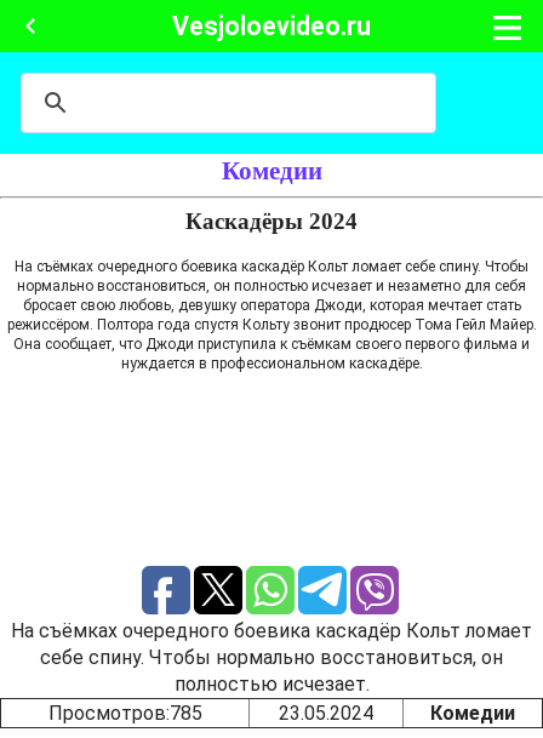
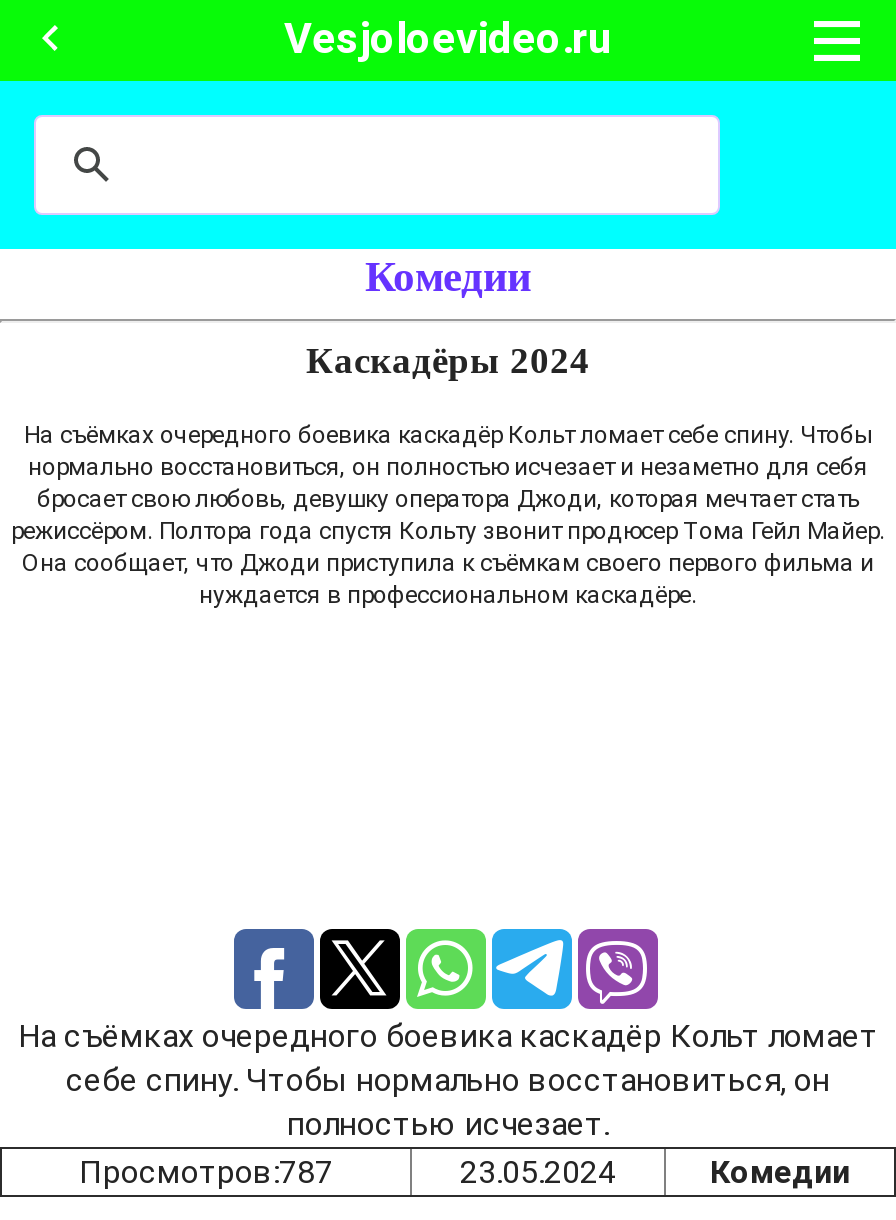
- Просмотров:785
+ Просмотров:787
